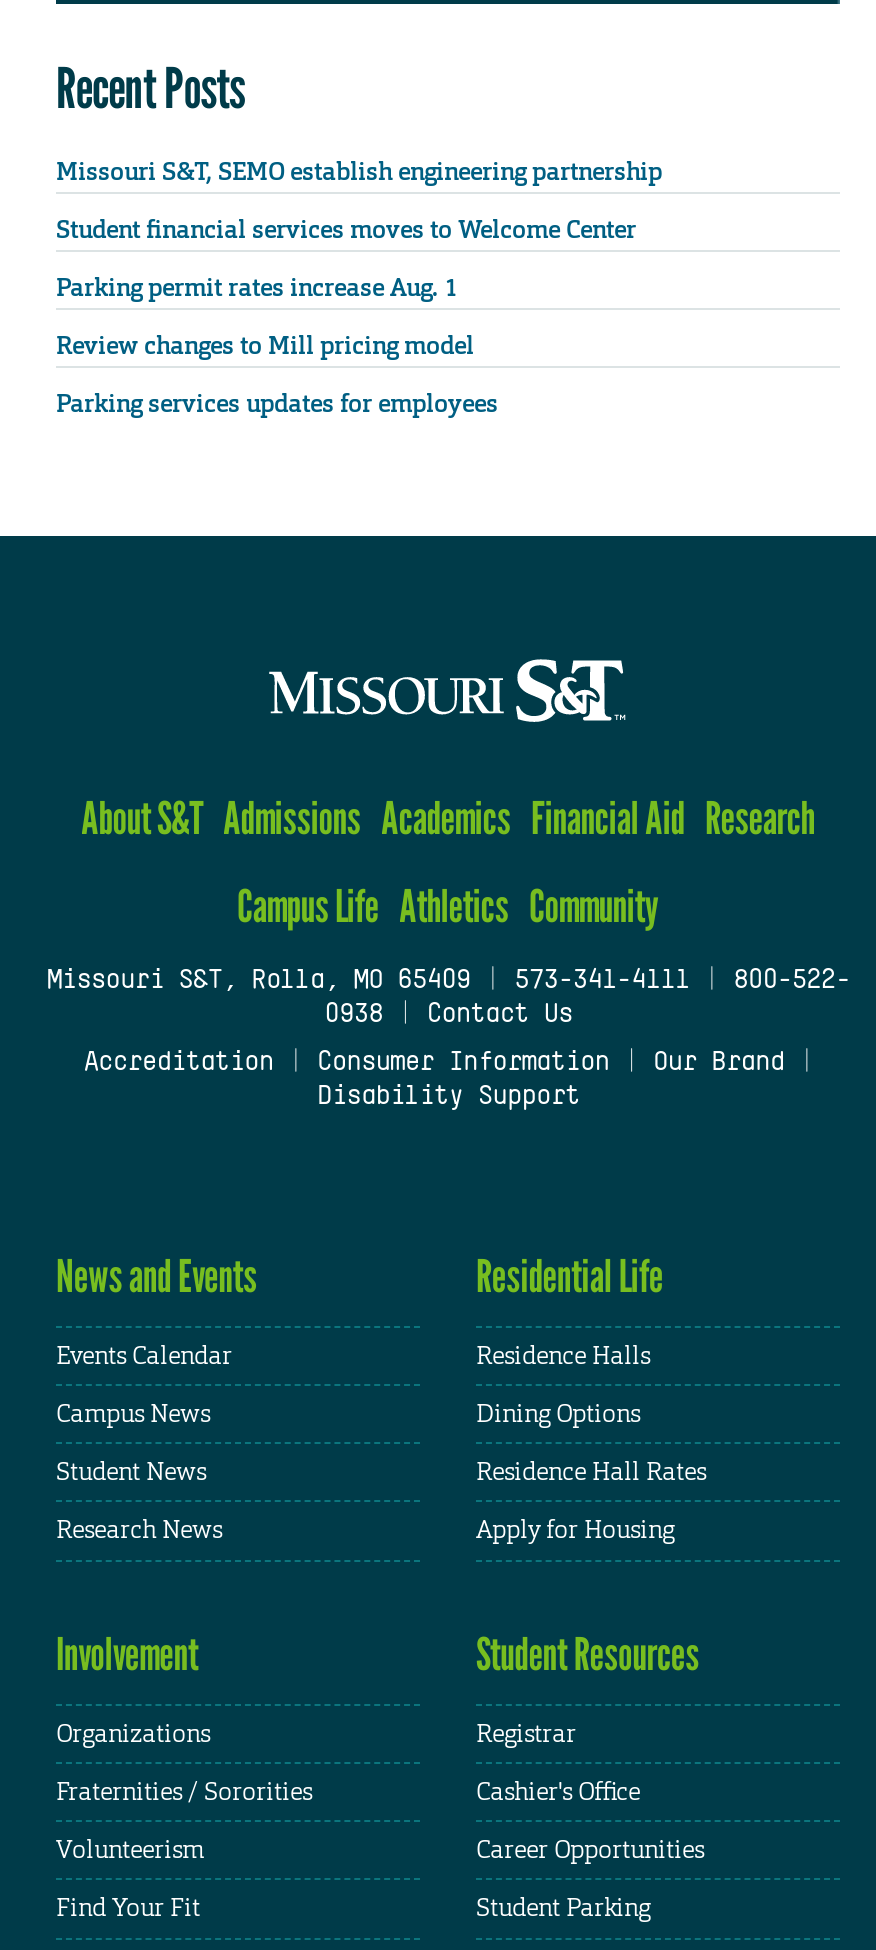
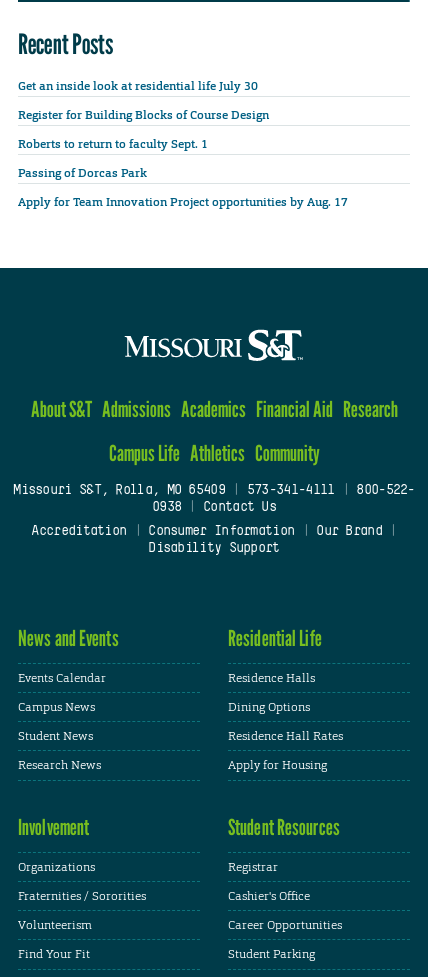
- Missouri S&T, SEMO establish engineering partnership
+ Get an inside look at residential life July 30

- Student financial services moves to Welcome Center
+ Register for Building Blocks of Course Design

- Parking permit rates increase Aug. 1
+ Roberts to return to faculty Sept. 1

- Review changes to Mill pricing model
+ Passing of Dorcas Park

- Parking services updates for employees
+ Apply for Team Innovation Project opportunities by Aug. 17
